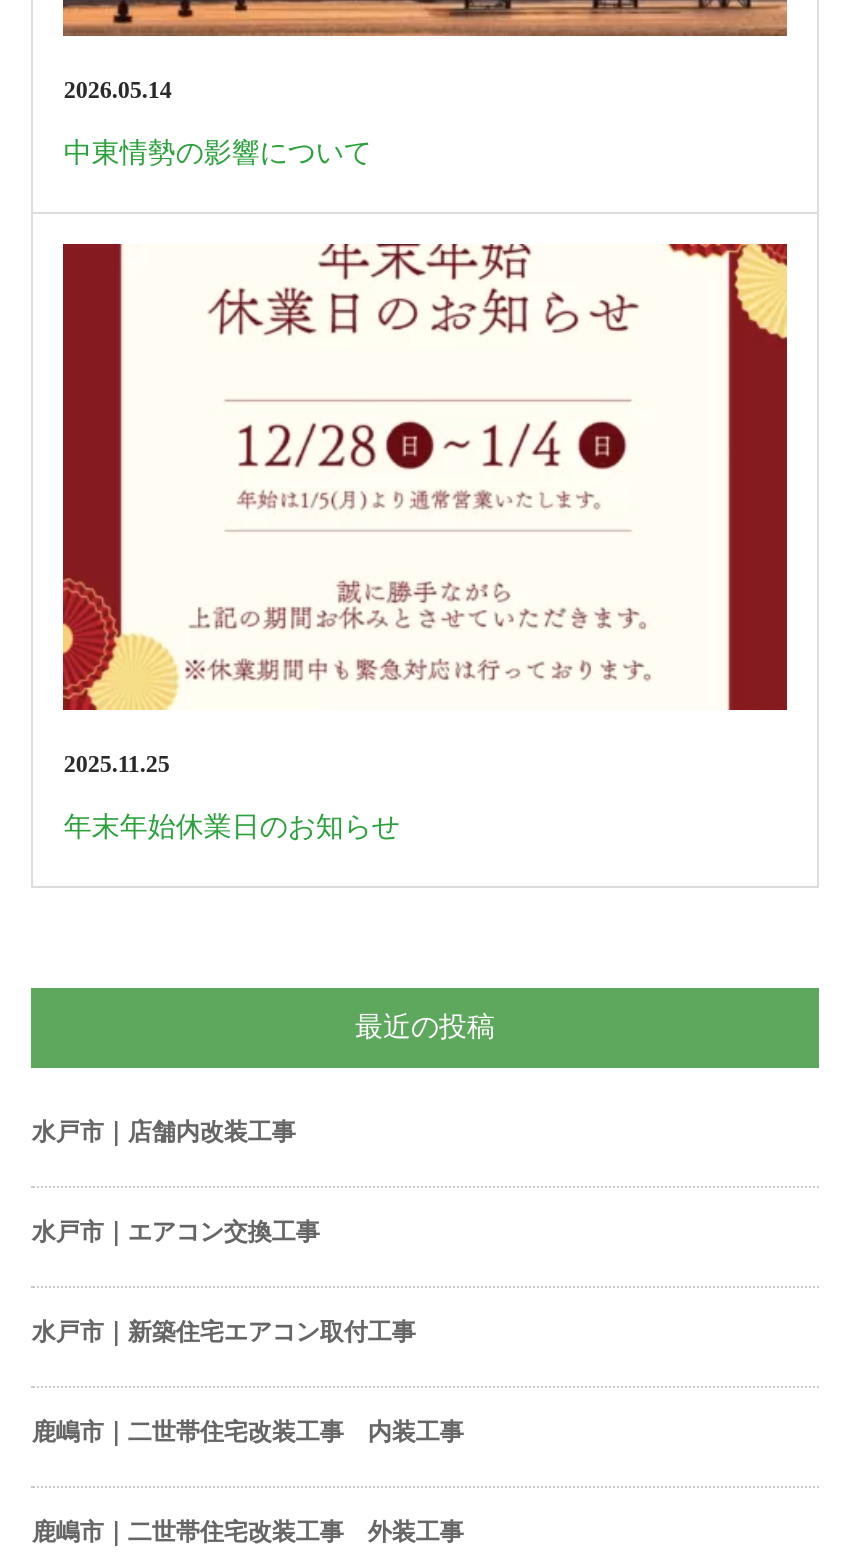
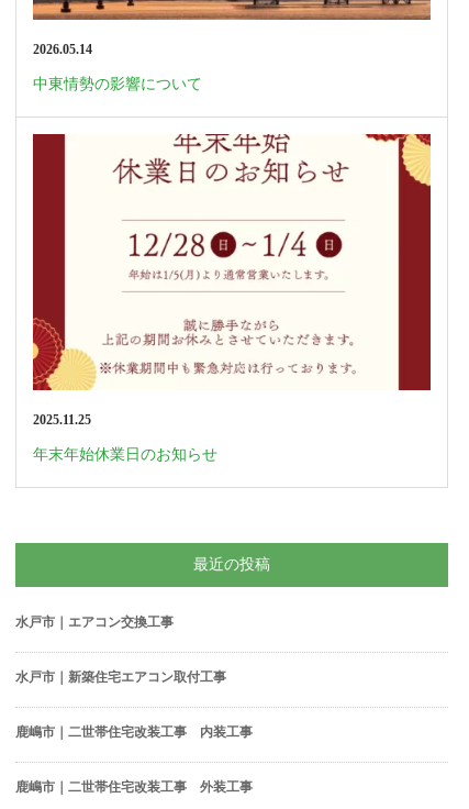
- 水戸市｜店舗内改装工事
